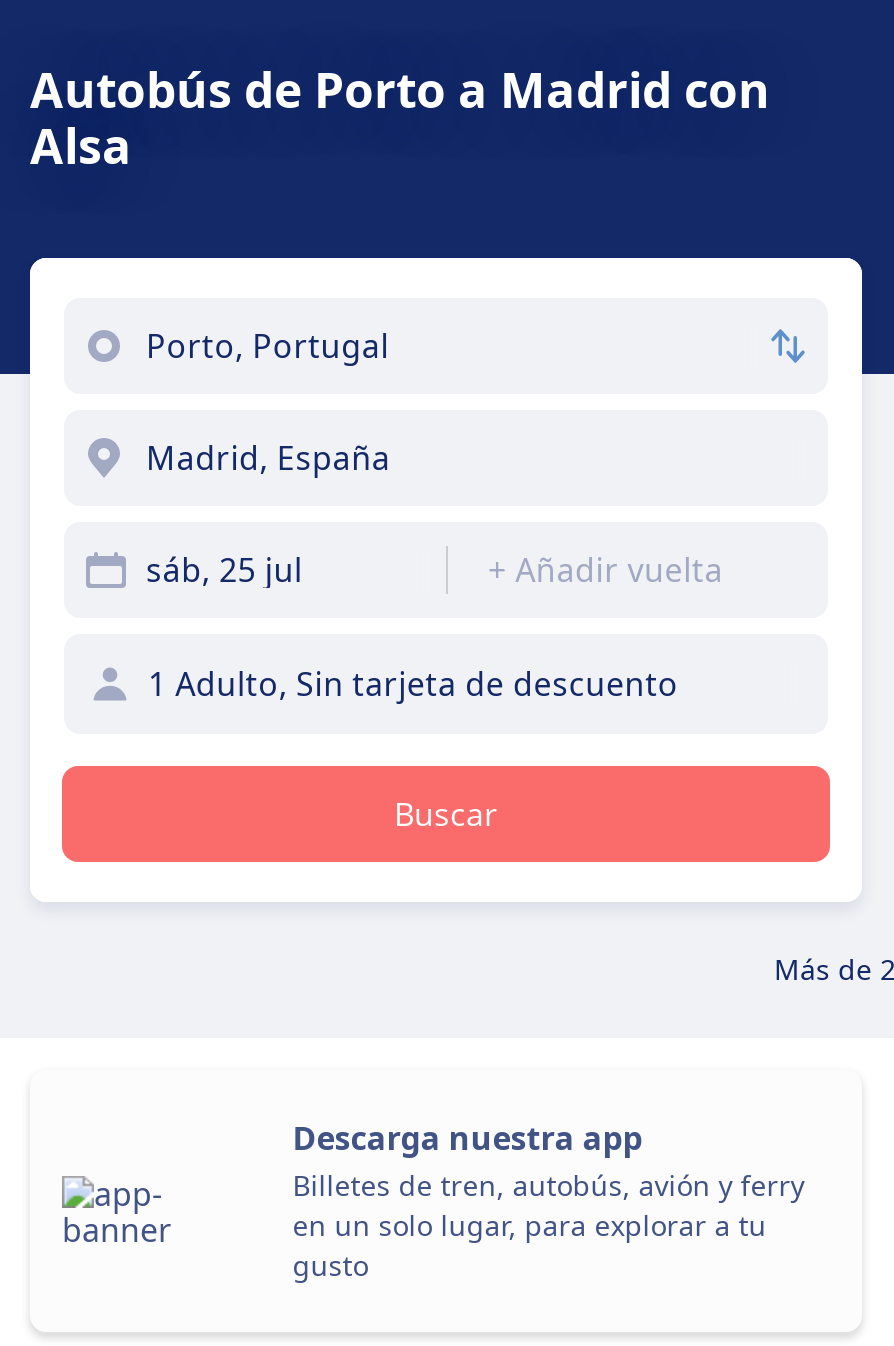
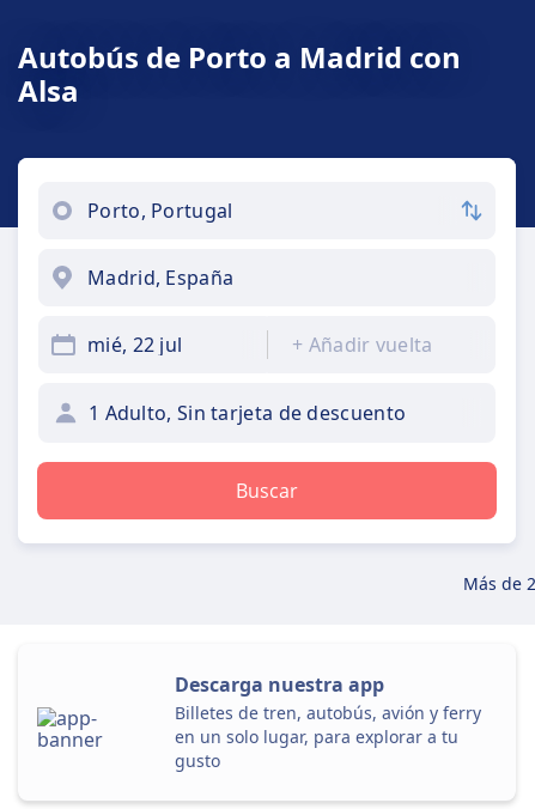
- sáb, 25 jul
+ mié, 22 jul
